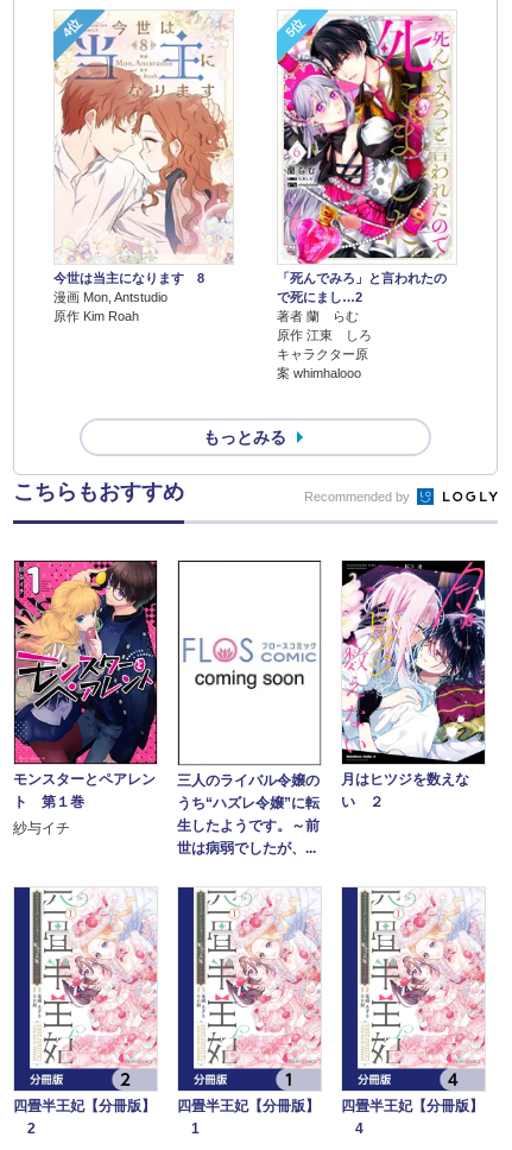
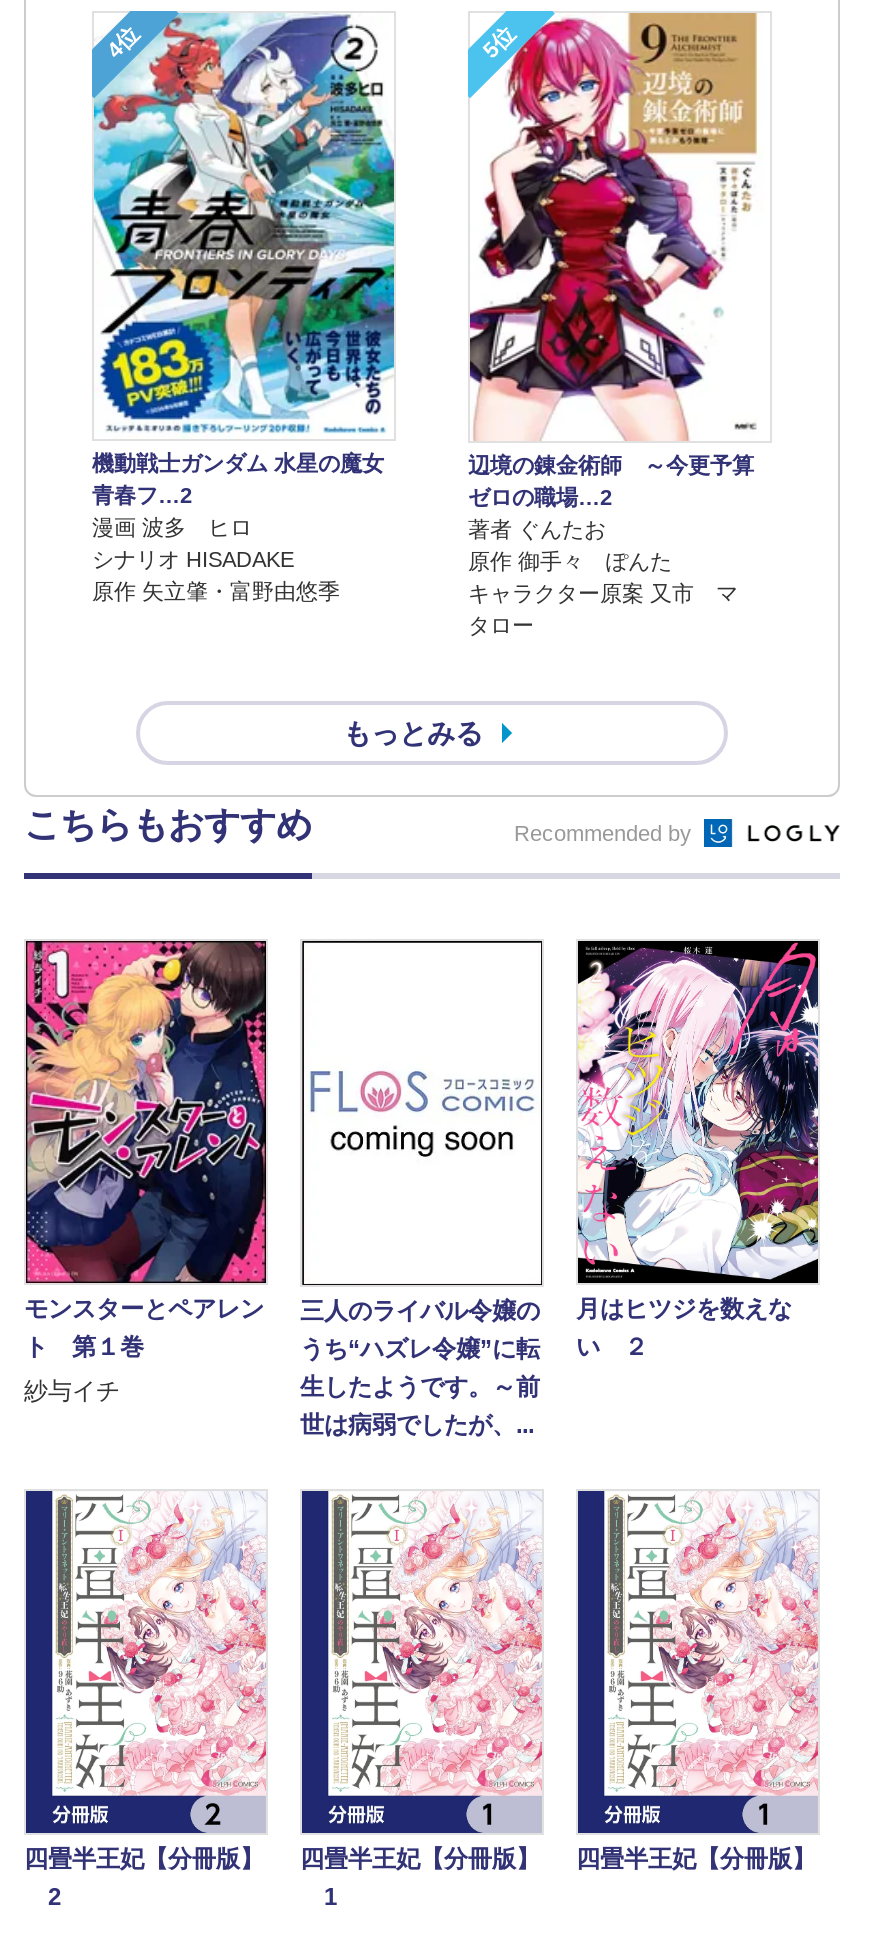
- [image]
- 今世は当主になります 8
- 漫画 Mon, Antstudio
- 原作 Kim Roah
+ [image]
+ 機動戦士ガンダム 水星の魔女
+ 青春フ…2
+ 漫画 波多 ヒロ
+ シナリオ HISADAKE
+ 原作 矢立肇・富野由悠季

- [image]
- 「死んでみろ」と言われたの
- で死にまし…2
- 著者 蘭 らむ
- 原作 江東 しろ
- キャラクター原
- 案 whimhalooo
+ [image]
+ 辺境の錬金術師 ～今更予算
+ ゼロの職場…2
+ 著者 ぐんたお
+ 原作 御手々 ぽんた
+ キャラクター原案 又市 マ
+ タロー

- 4
